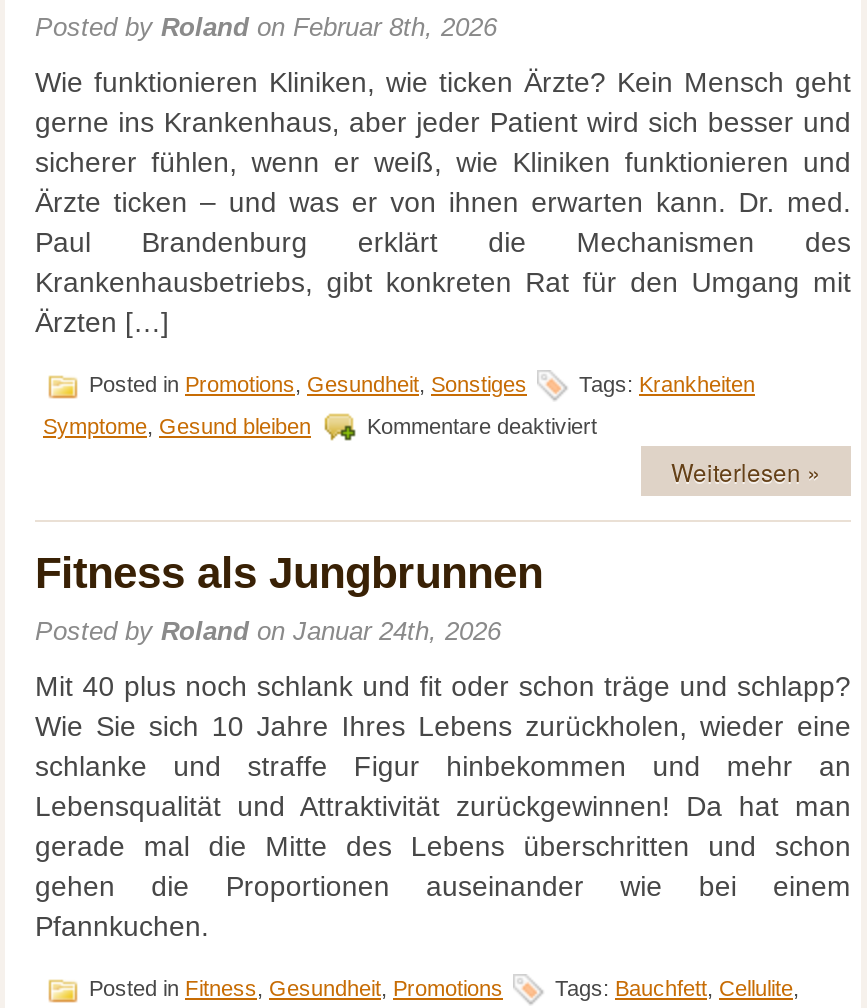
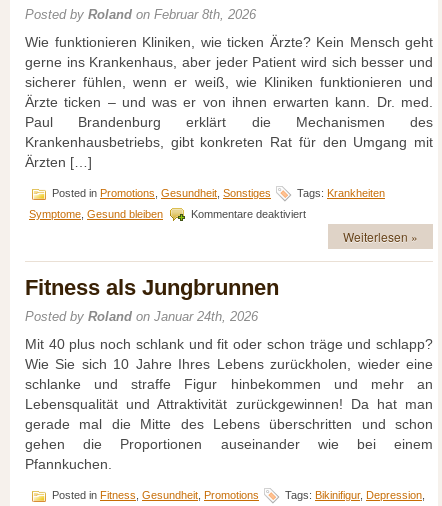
- Tags: Bauchfett, Cellulite,
+ Tags: Bikinifigur, Depression,
